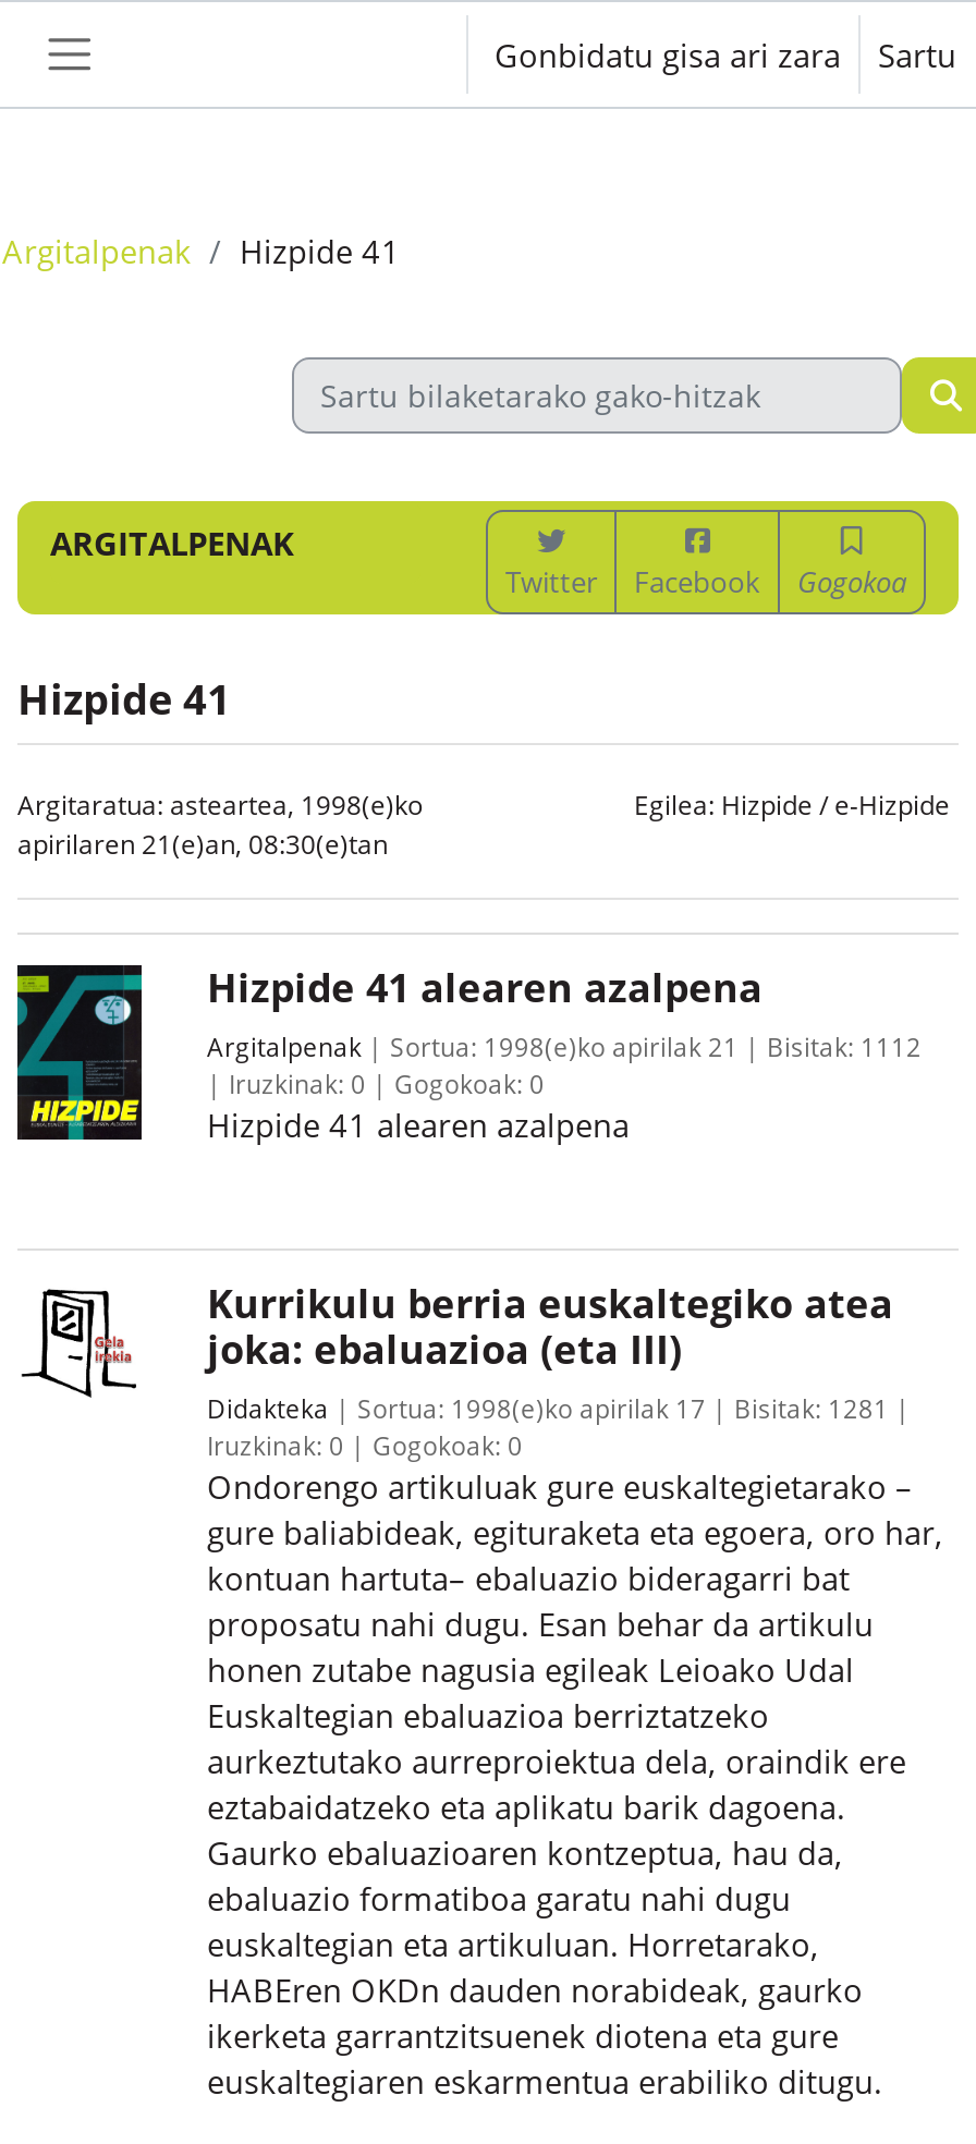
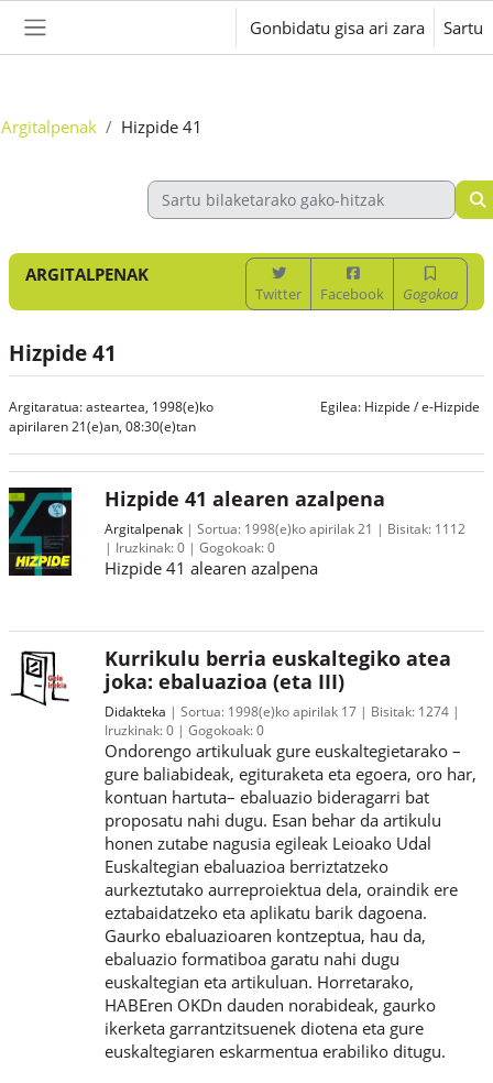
- Didakteka Sortua: 1998(e)ko apirilak 17 Bisitak: 1281
+ Didakteka Sortua: 1998(e)ko apirilak 17 Bisitak: 1274
